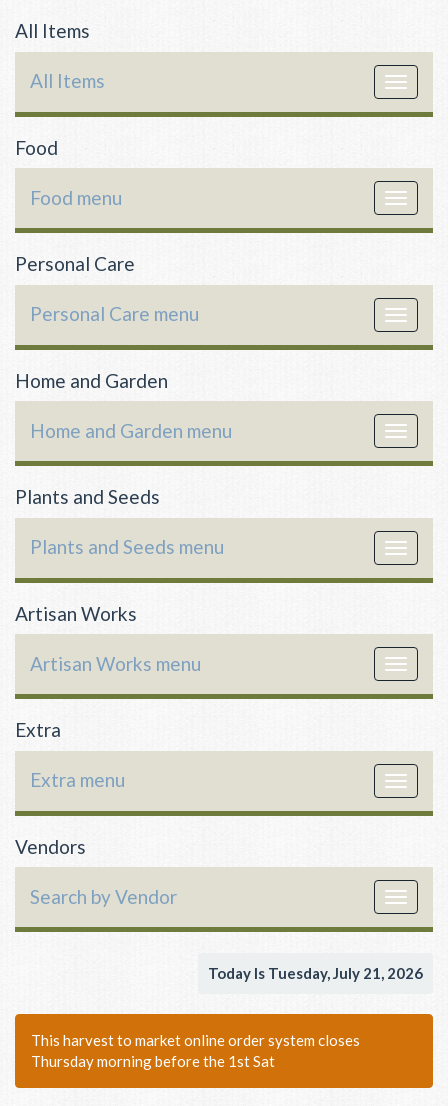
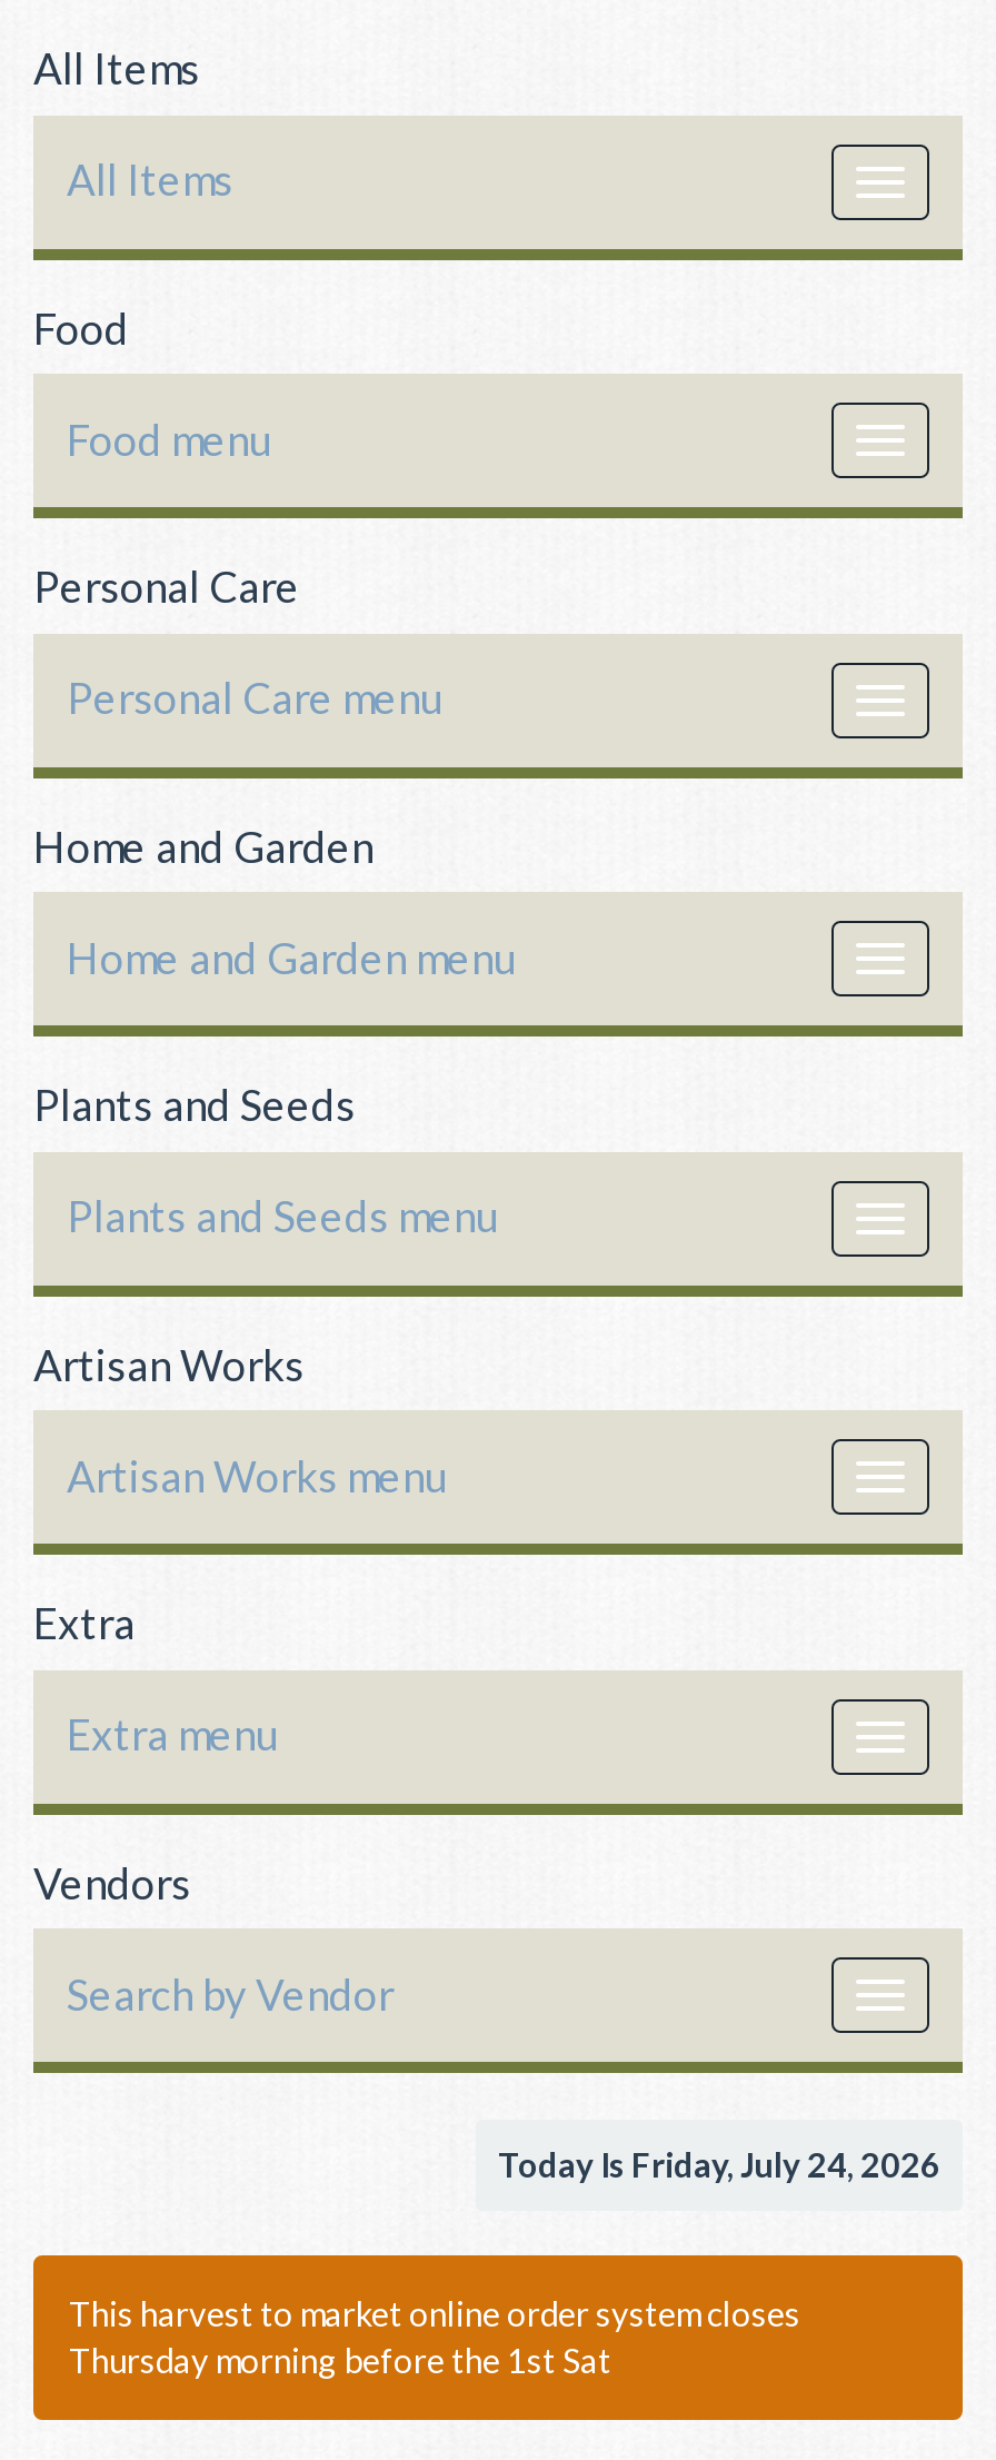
- Today Is Tuesday, July 21, 2026
+ Today Is Friday, July 24, 2026
